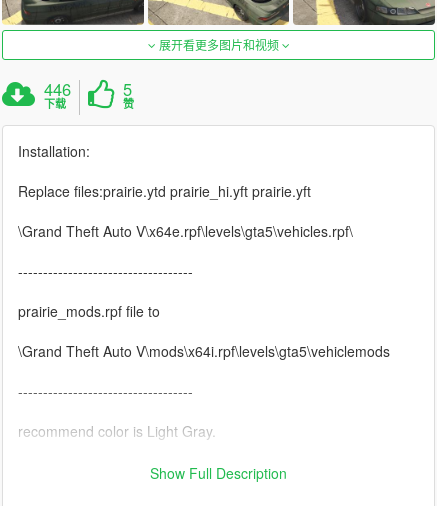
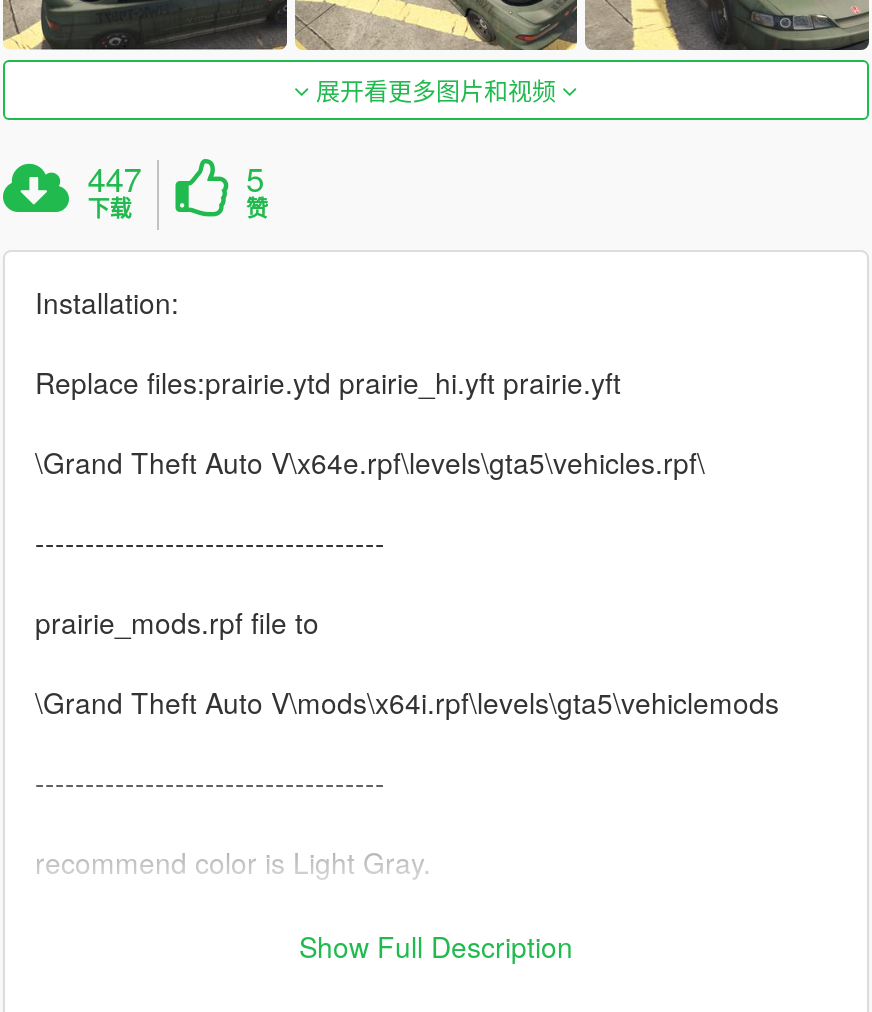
- 446
+ 447
